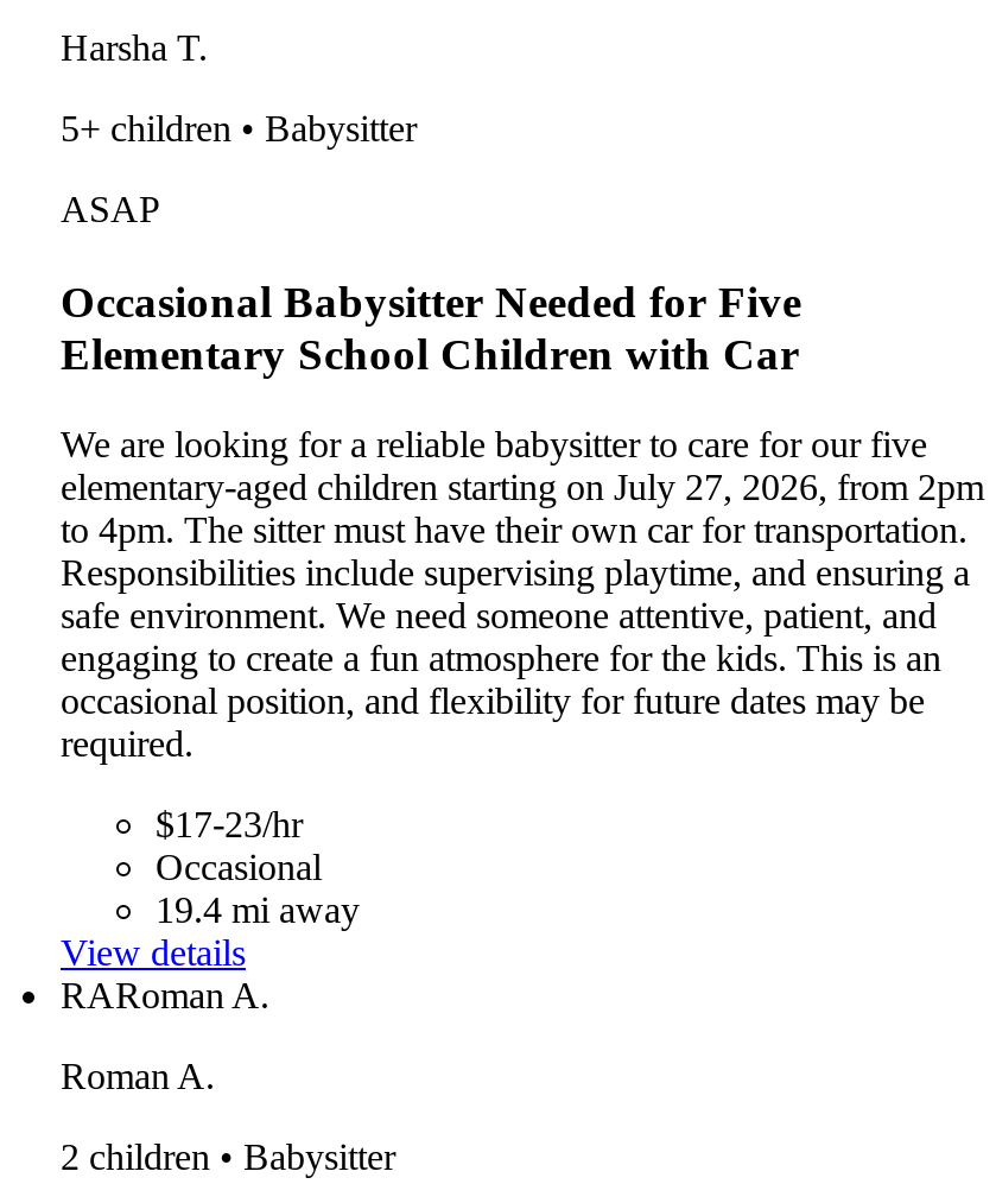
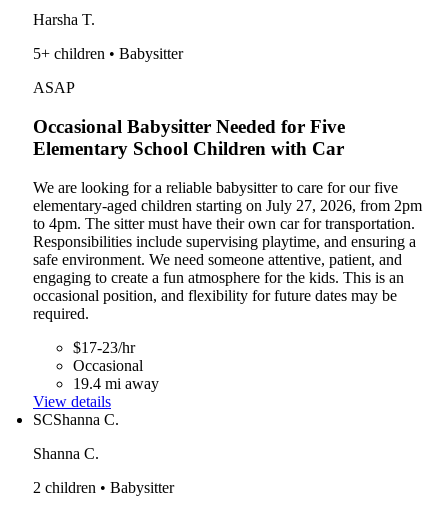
- RARoman A.
+ SCShanna C.

- Roman A.
+ Shanna C.
